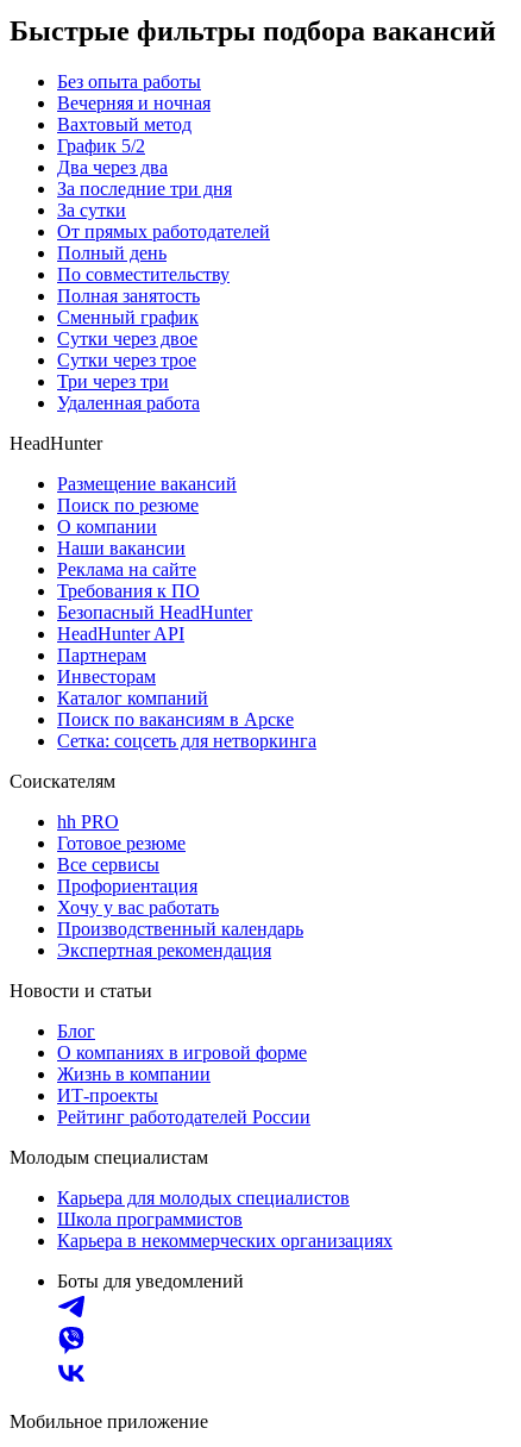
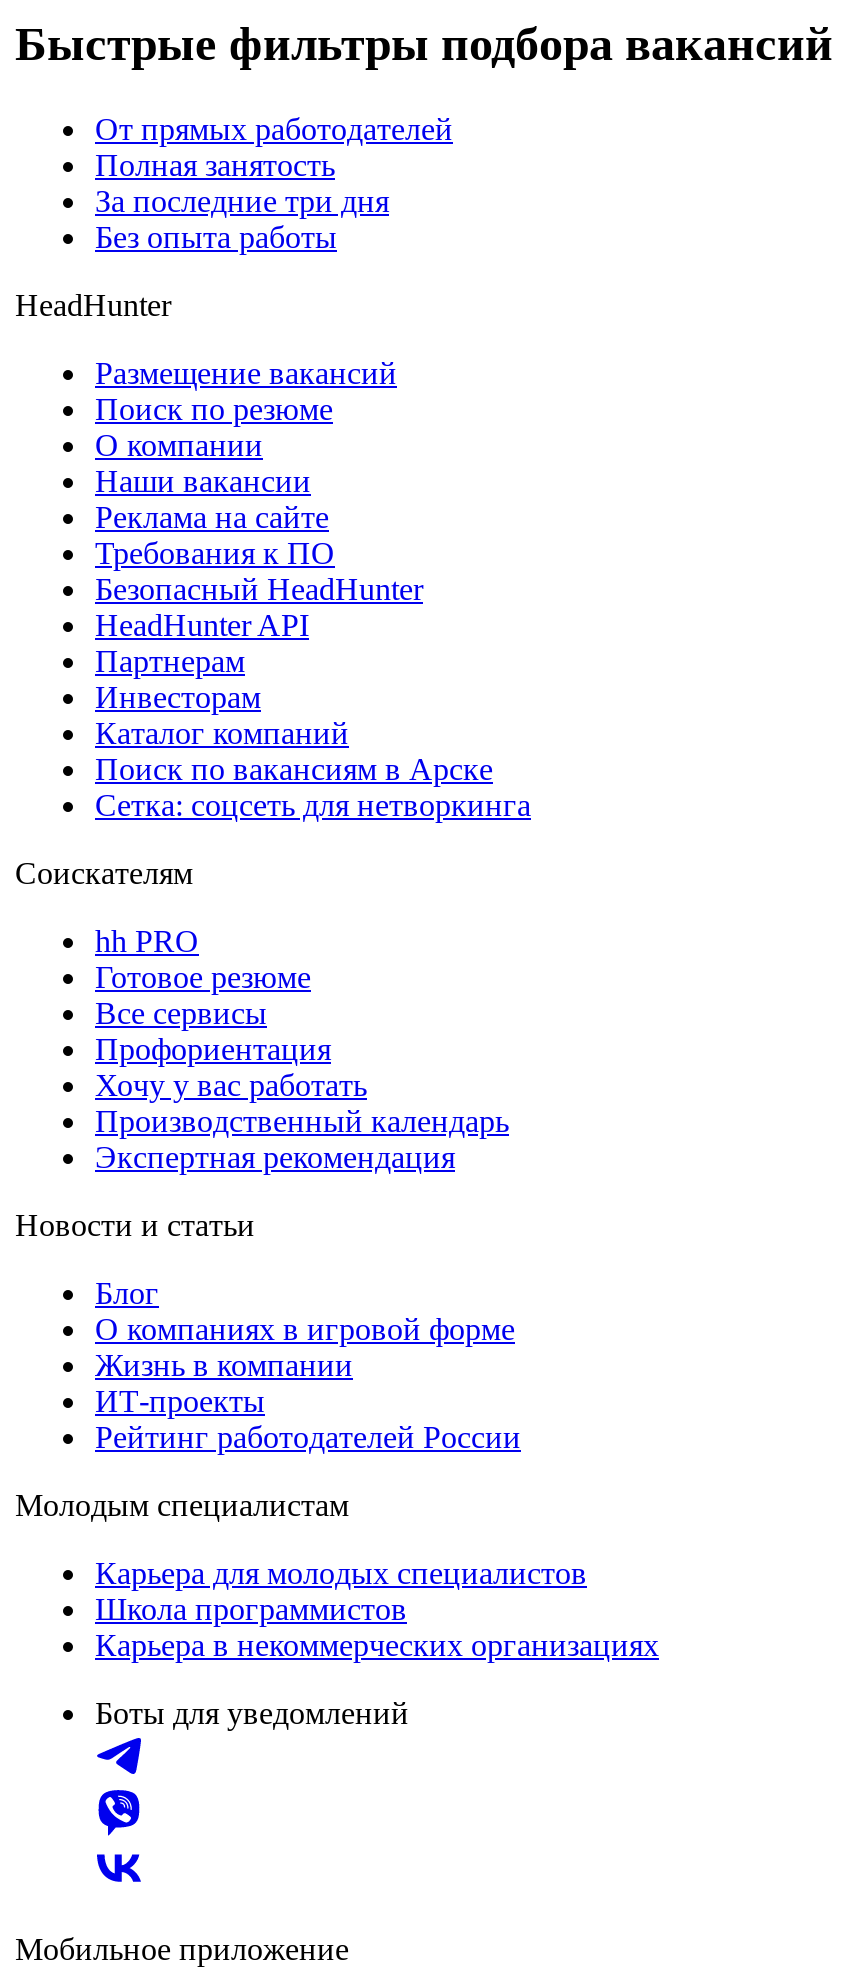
moved down: Без опыта работы

- Вечерняя и ночная
- Вахтовый метод
- График 5/2
- Два через два
- За сутки
- Полный день
- По совместительству
- Сменный график
- Сутки через двое
- Сутки через трое
- Три через три
- Удаленная работа

moved up: За последние три дня

moved up: От прямых работодателей

moved up: Полная занятость
